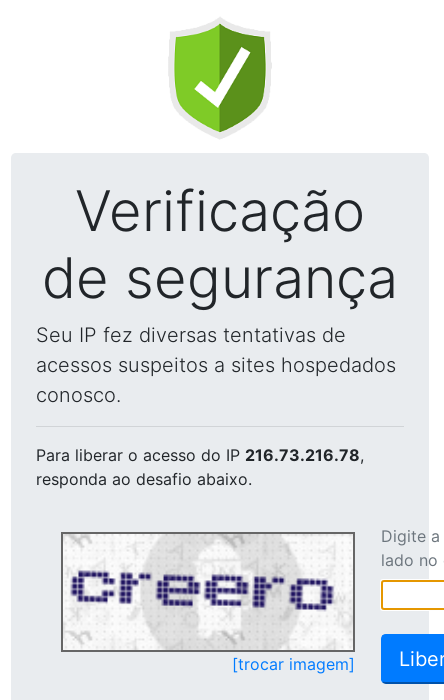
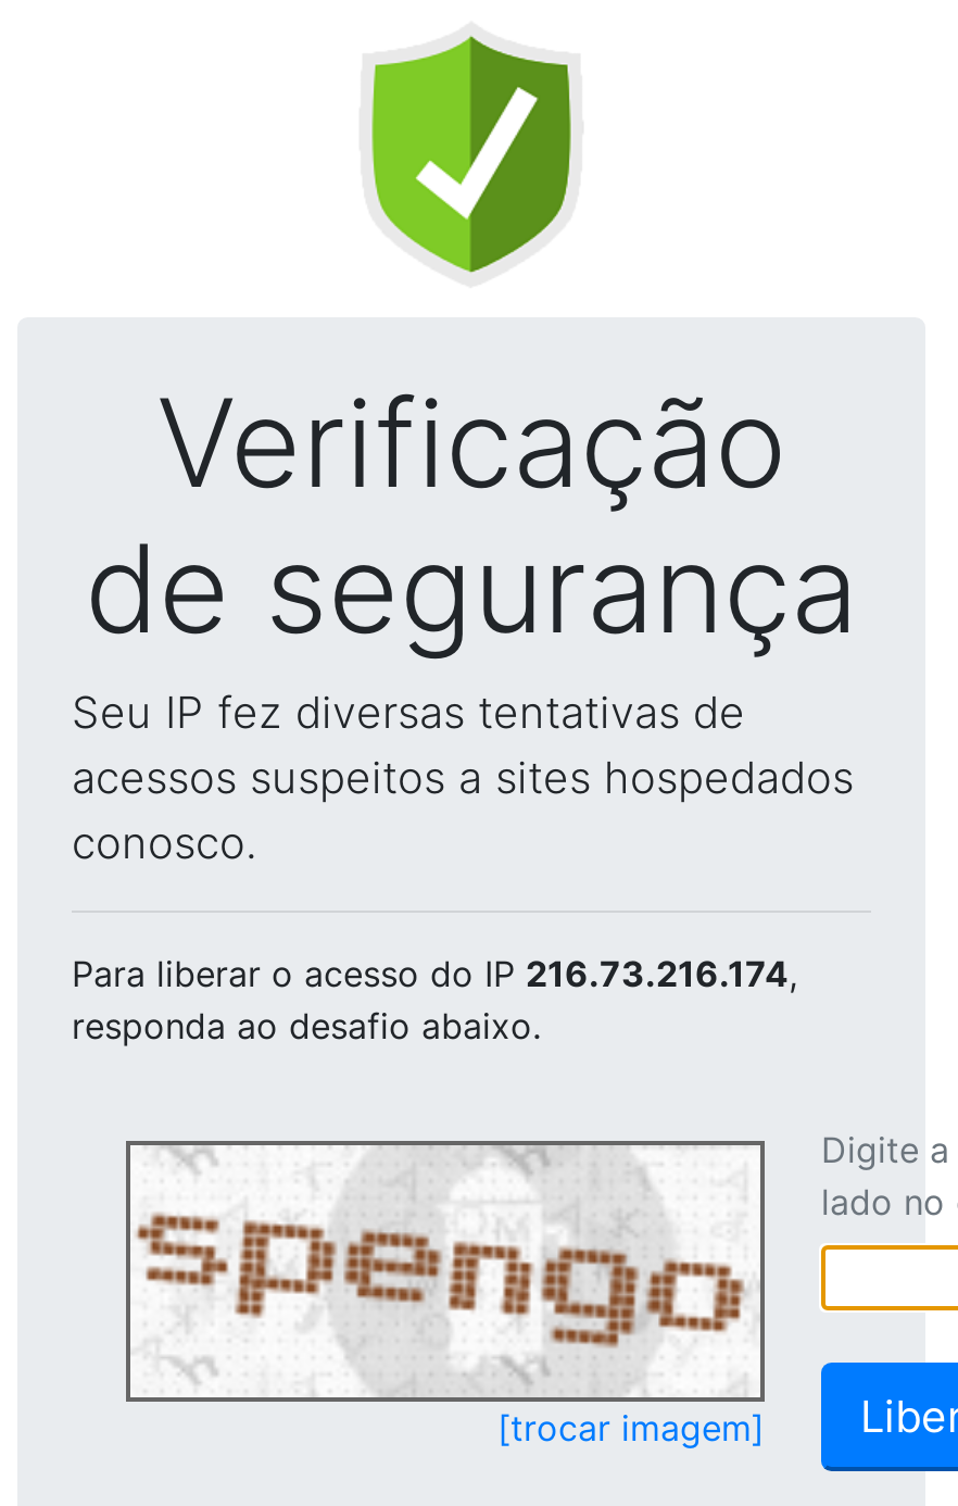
- Para liberar o acesso do IP 216.73.216.78,
+ Para liberar o acesso do IP 216.73.216.174,

- [image]
+ [image]
